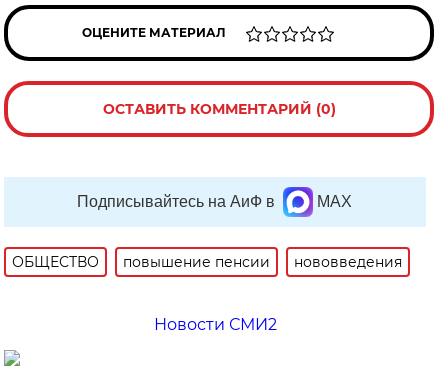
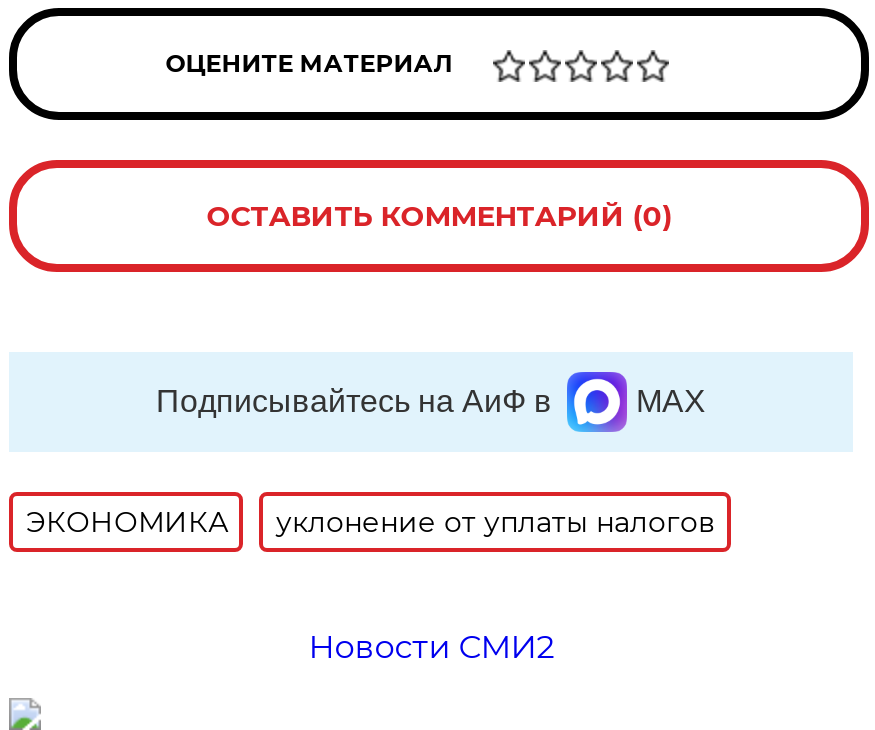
- ОБЩЕСТВО
- повышение пенсии
- нововведения
+ ЭКОНОМИКА
+ уклонение от уплаты налогов
